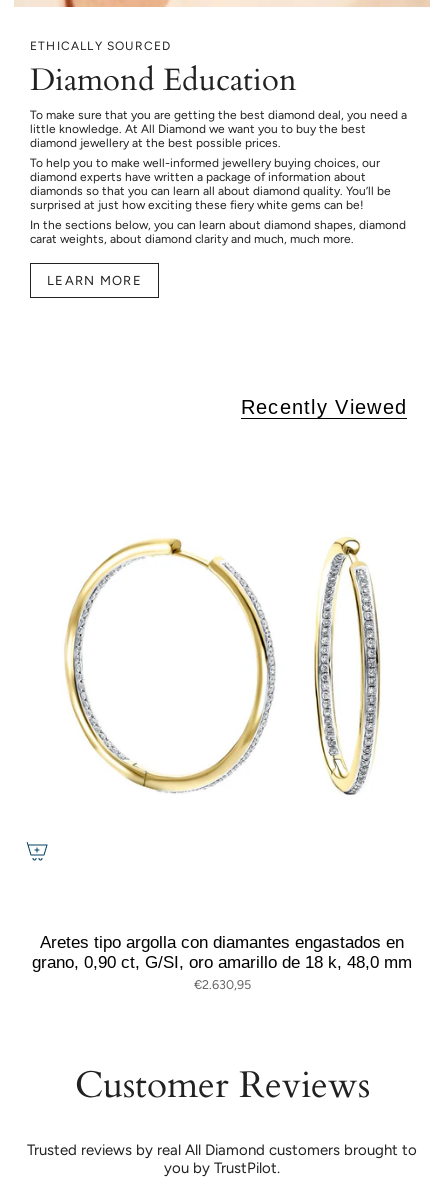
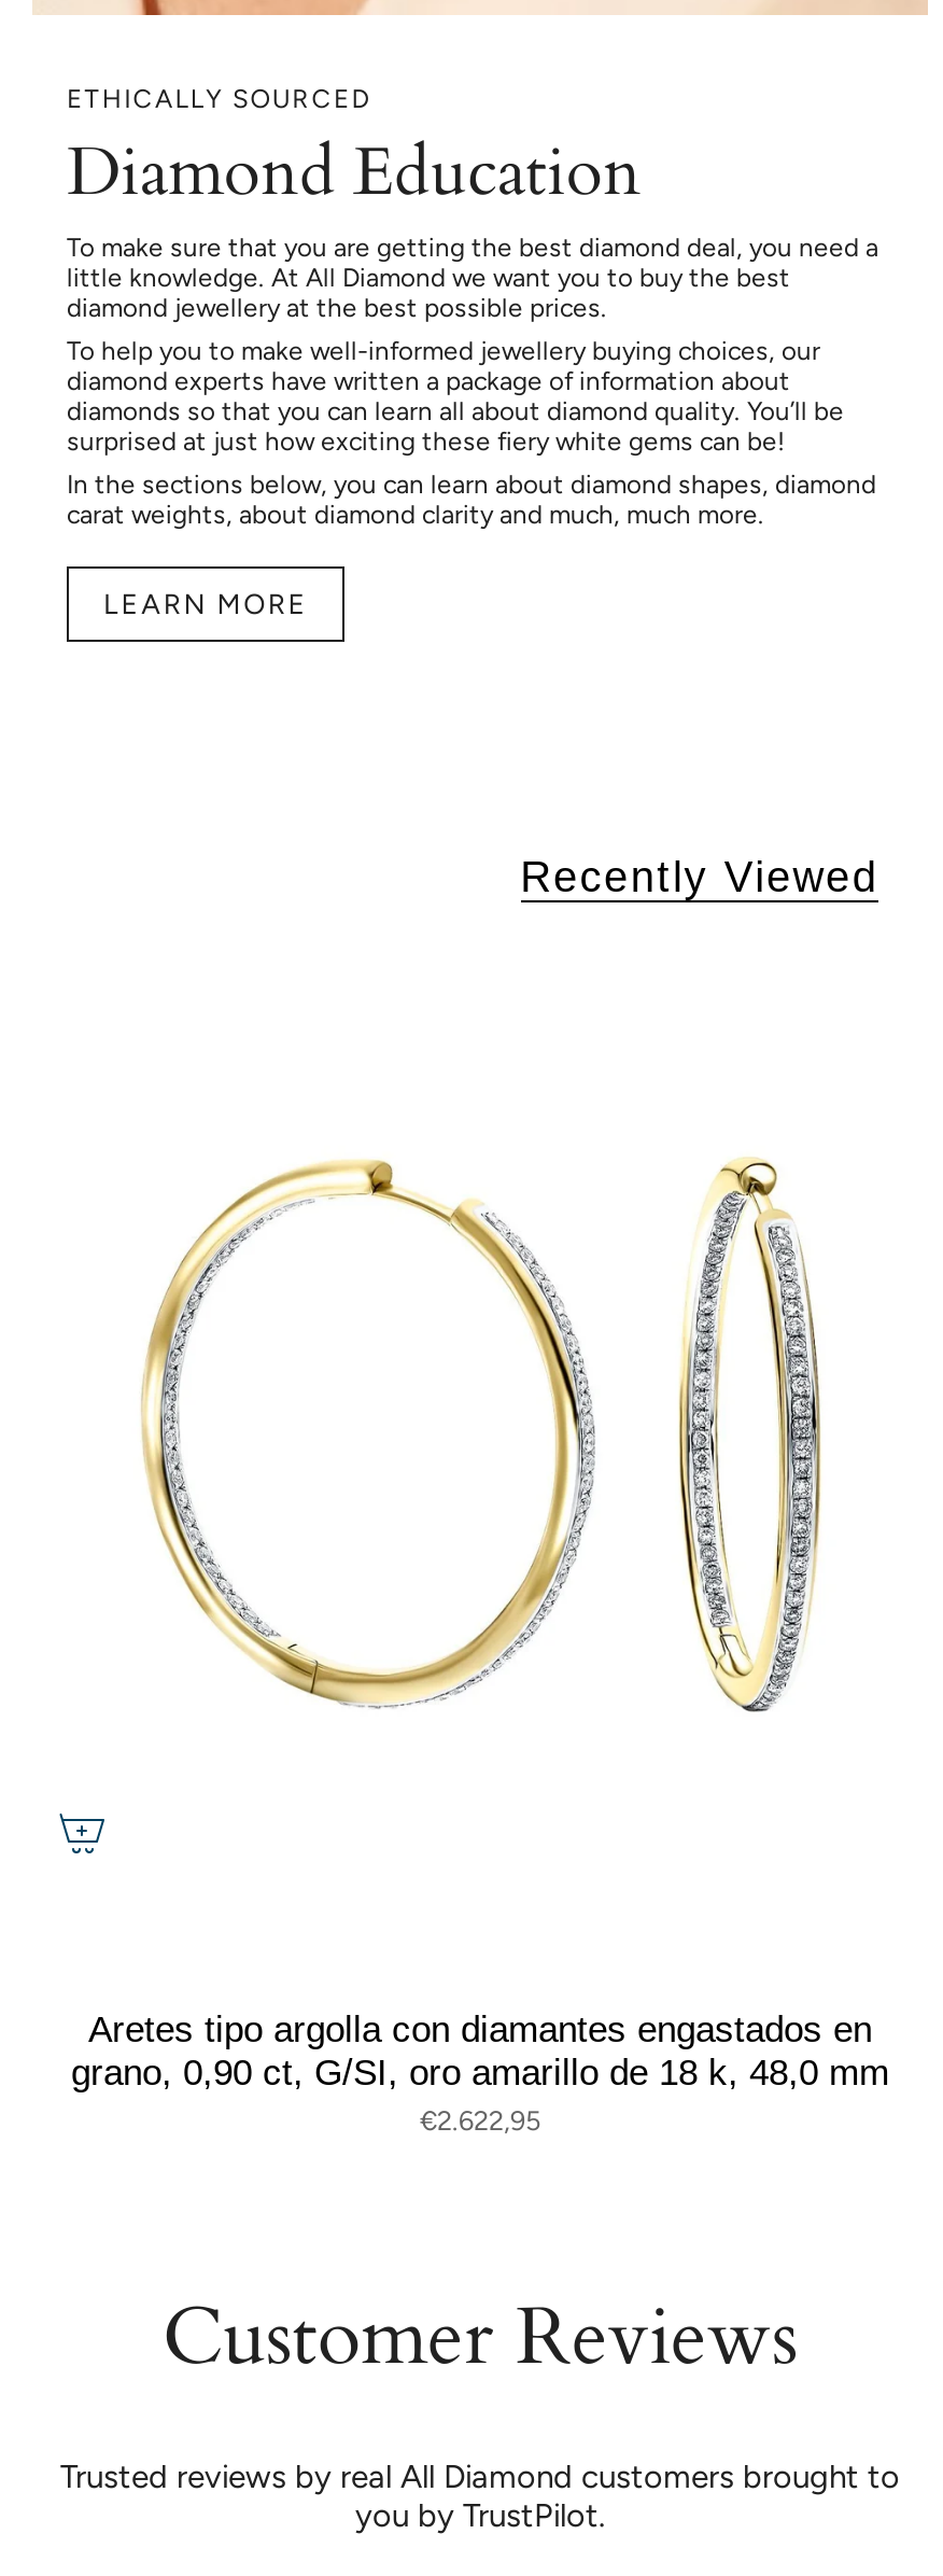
- €2.630,95
+ €2.622,95
